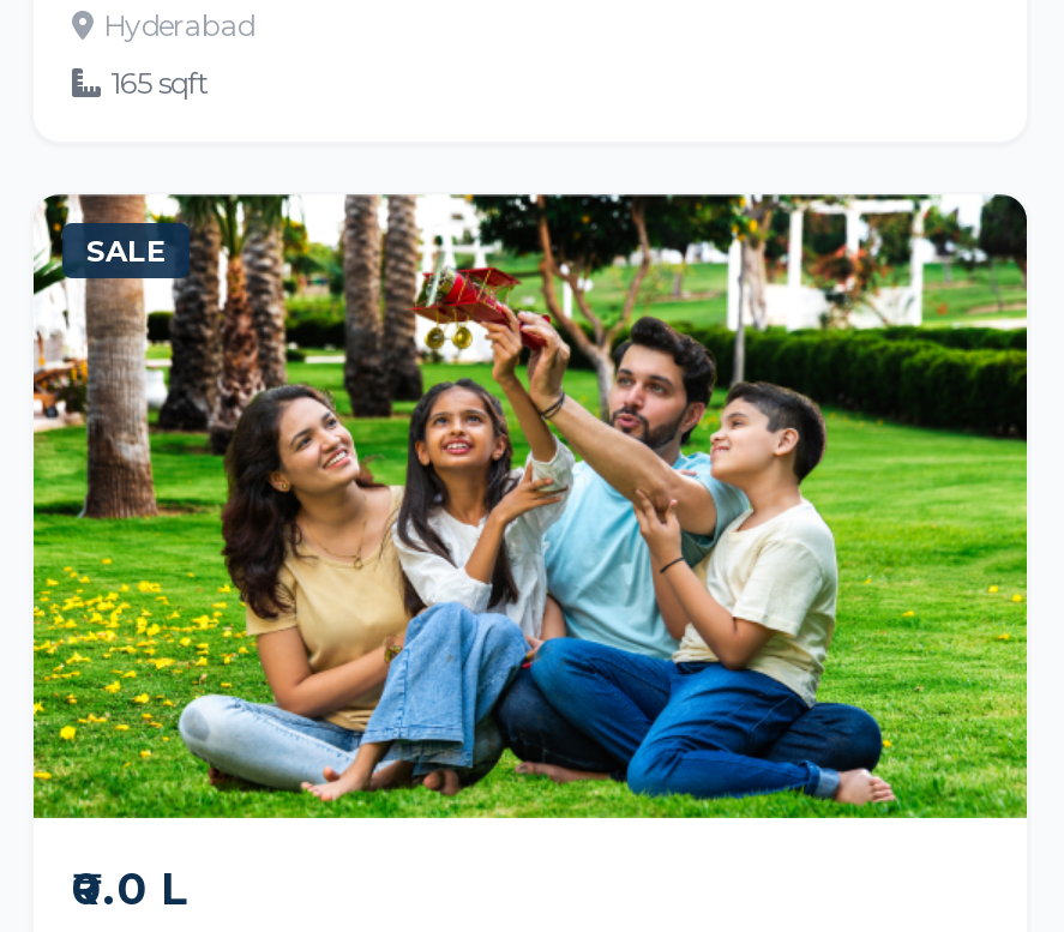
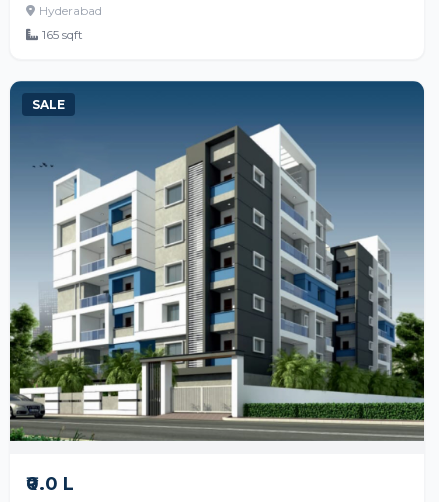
- [image]
+ [image]
